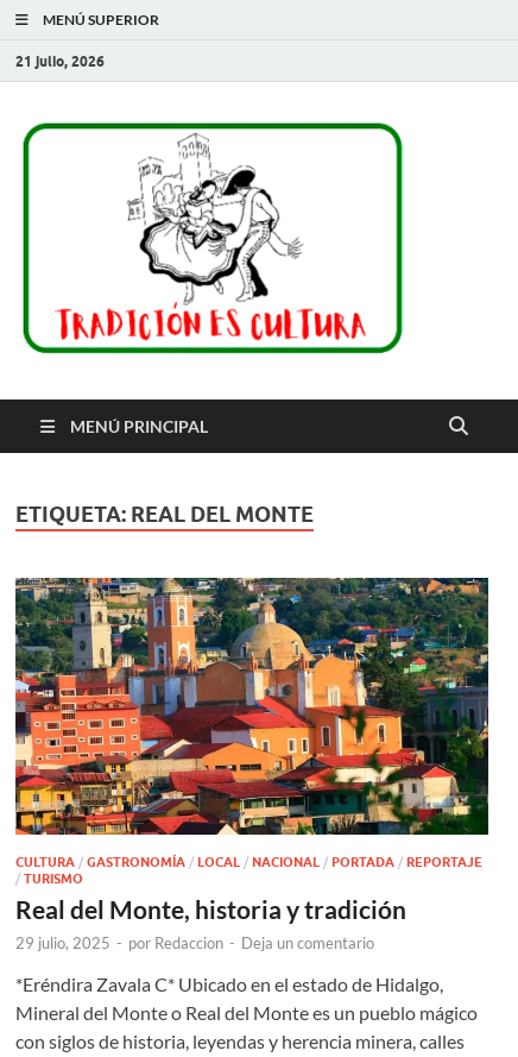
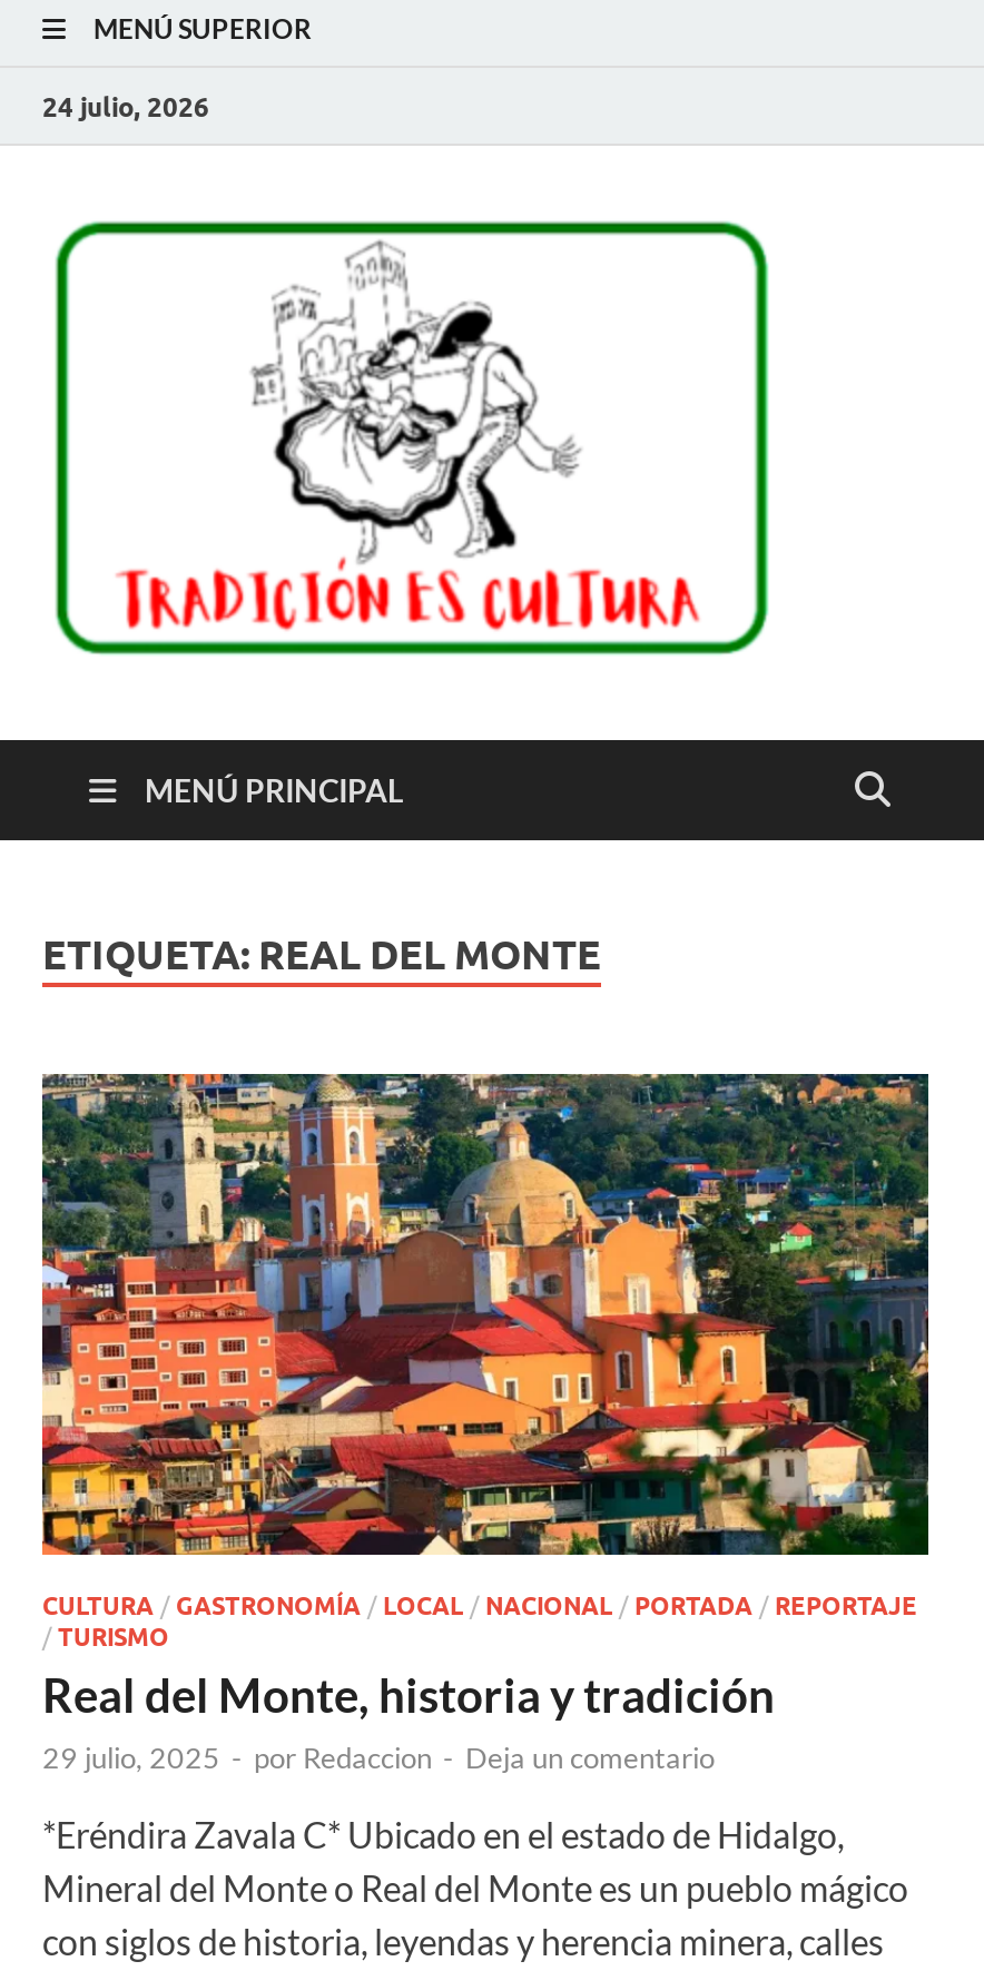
- 21 julio, 2026
+ 24 julio, 2026
